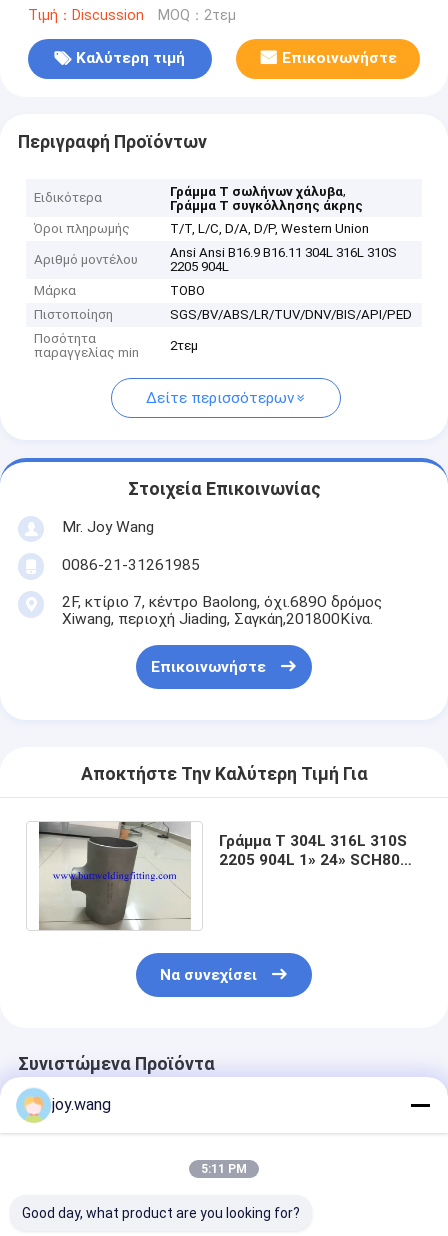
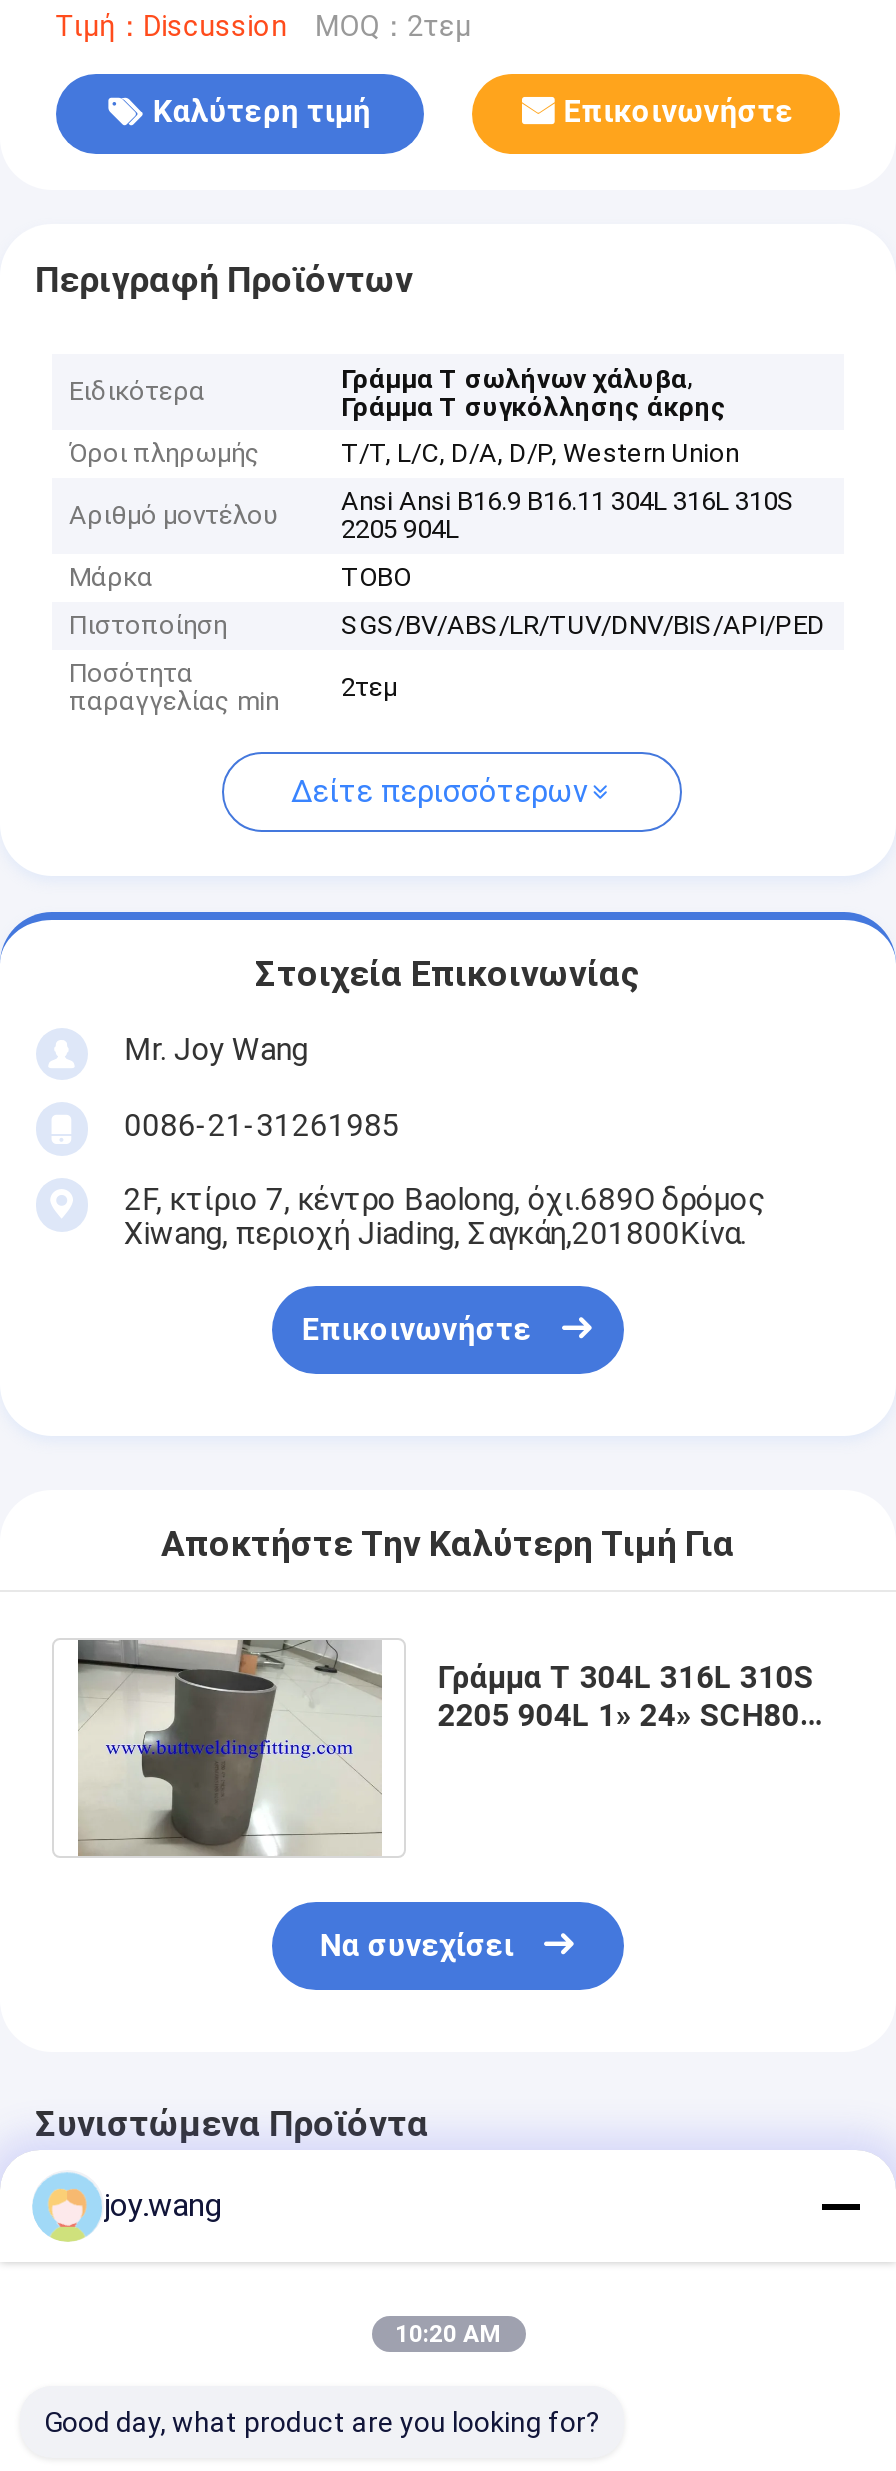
- 5:11 PM
+ 10:20 AM
